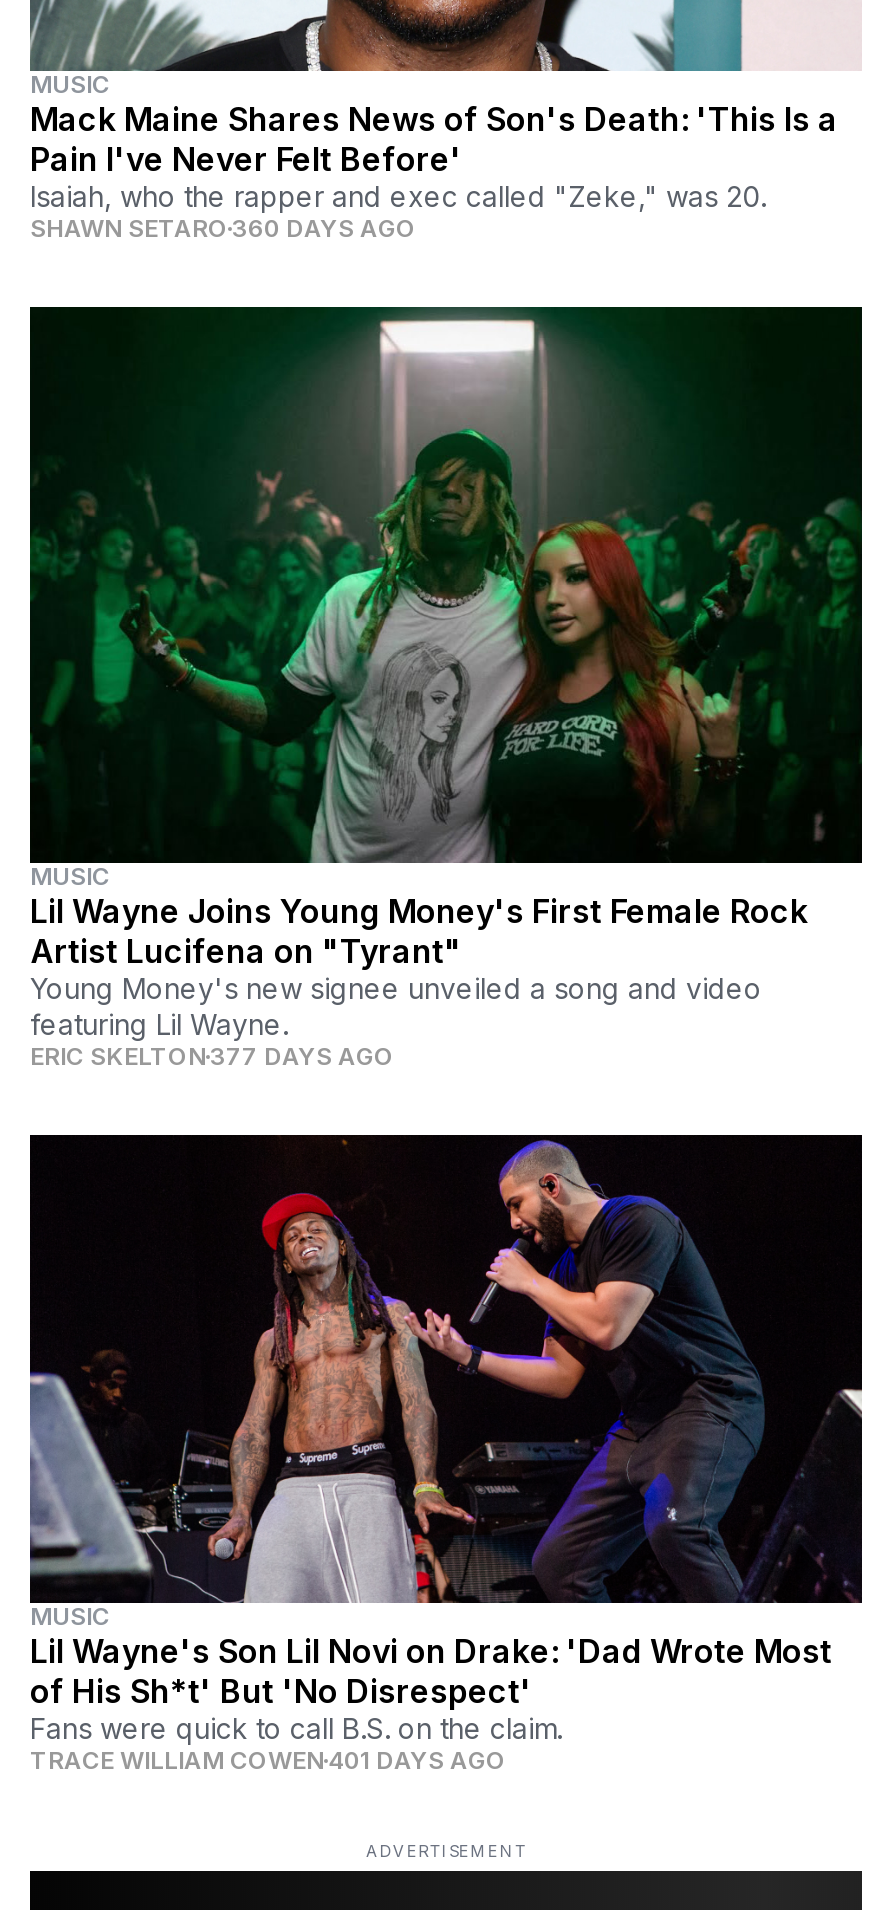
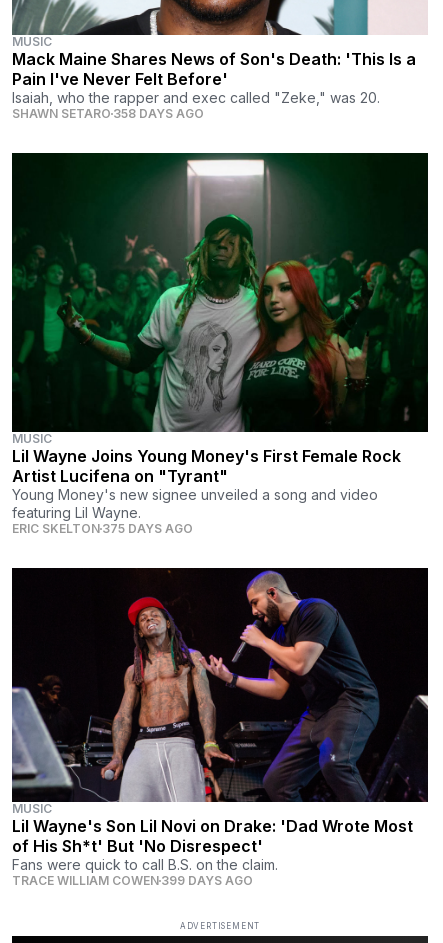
- SHAWN SETARO 360 DAYS AGO
+ SHAWN SETARO 358 DAYS AGO

- ERIC SKELTON 377 DAYS AGO
+ ERIC SKELTON 375 DAYS AGO

- TRACE WILLIAM COWEN 401 DAYS AGO
+ TRACE WILLIAM COWEN 399 DAYS AGO
